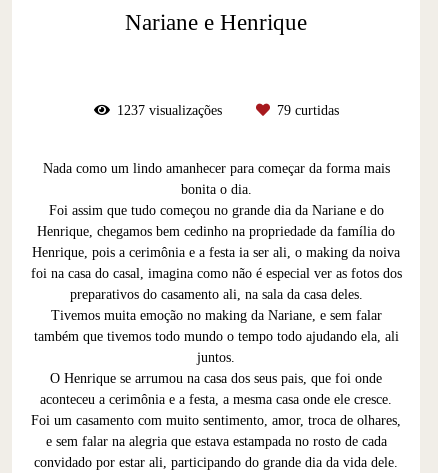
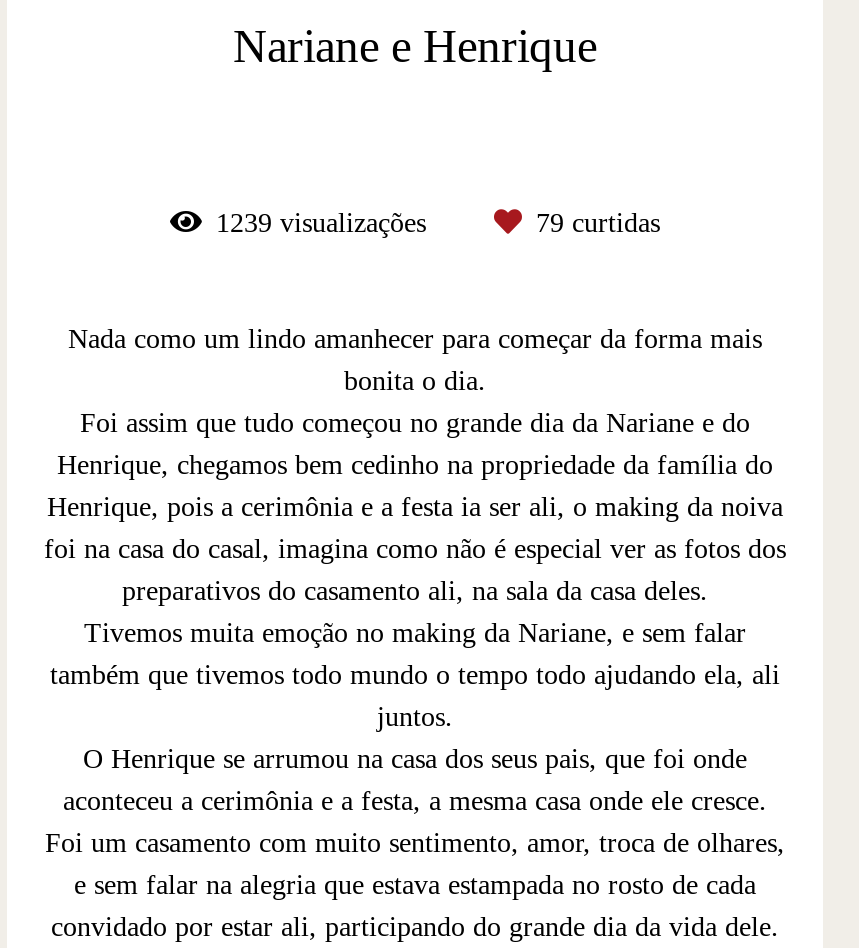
- 1237 visualizações
+ 1239 visualizações
